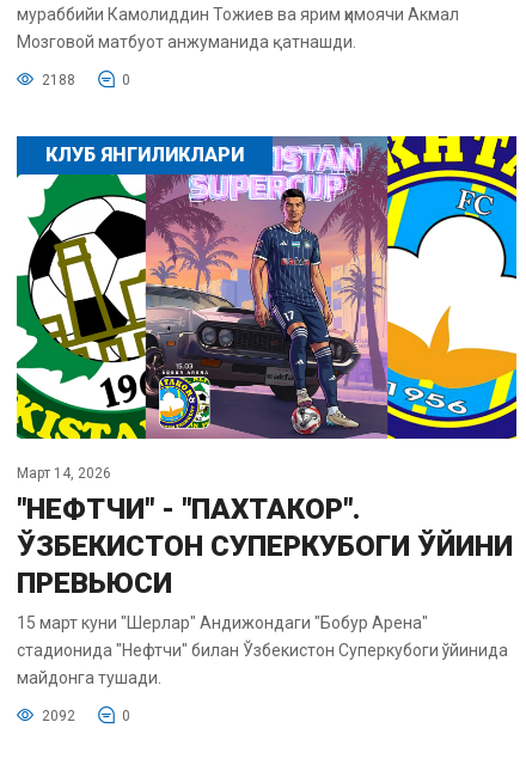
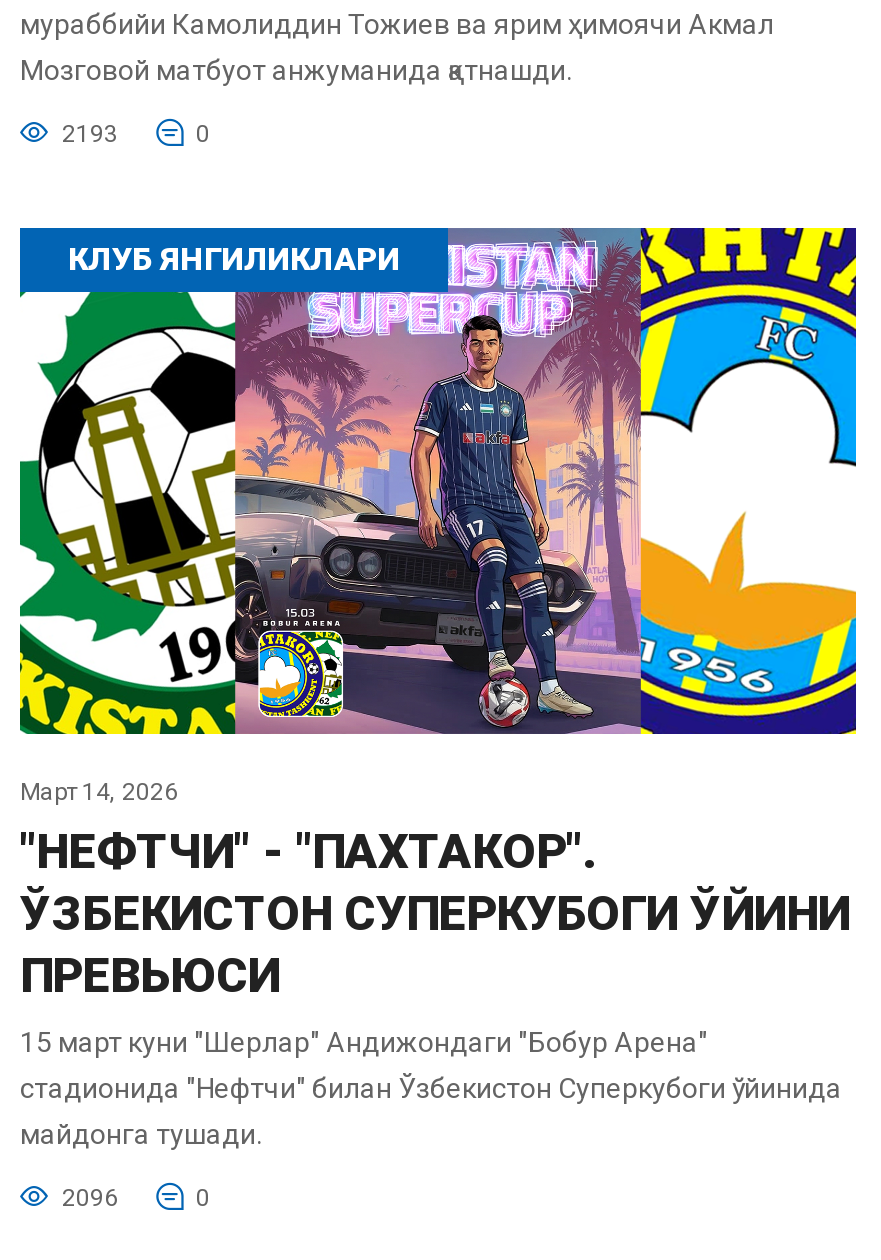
- 2188
+ 2193

- 2092
+ 2096
